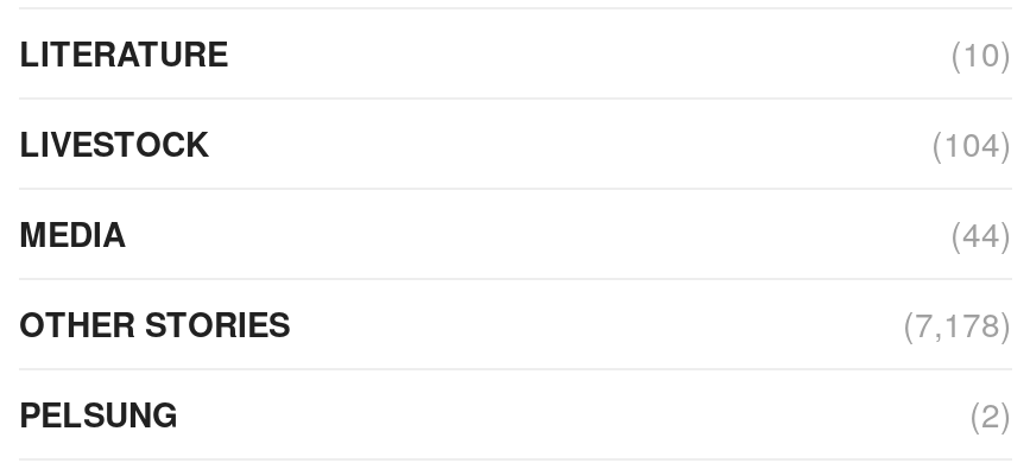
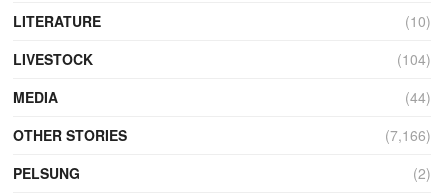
- (7,178)
+ (7,166)
